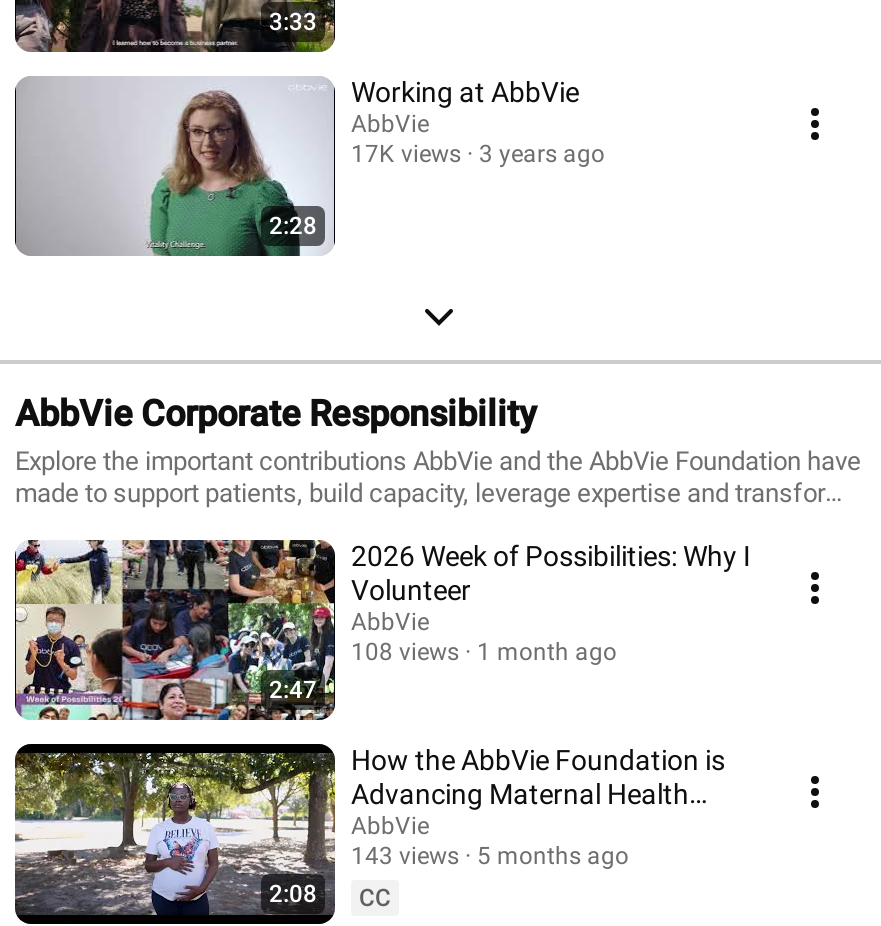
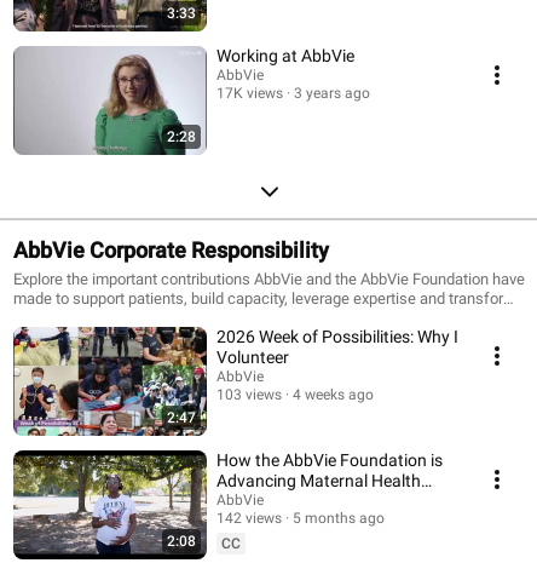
- 108 views
+ 103 views

- 1 month ago
+ 4 weeks ago

- 143 views 5 months ago
+ 142 views 5 months ago
